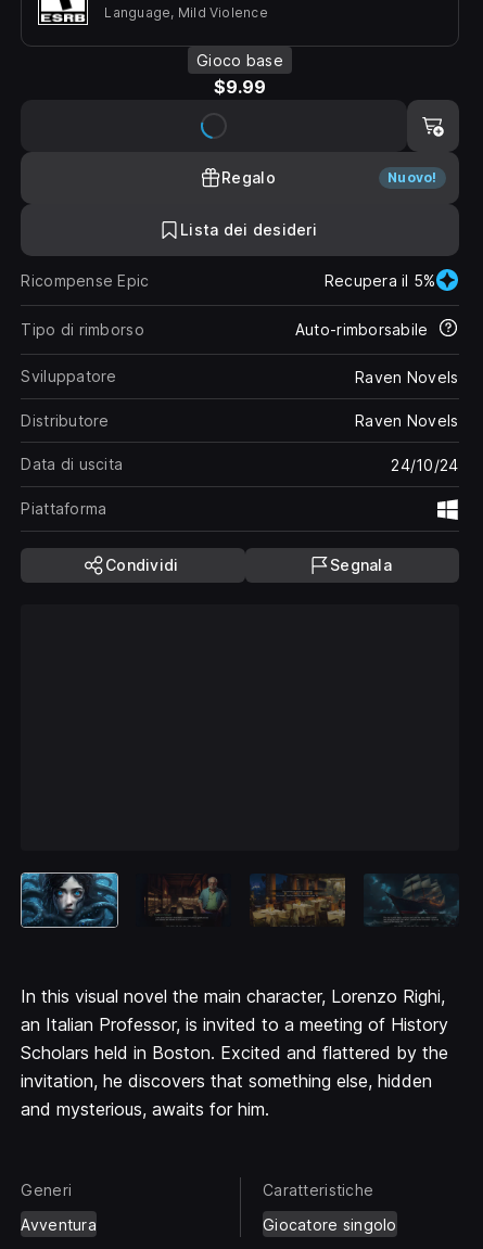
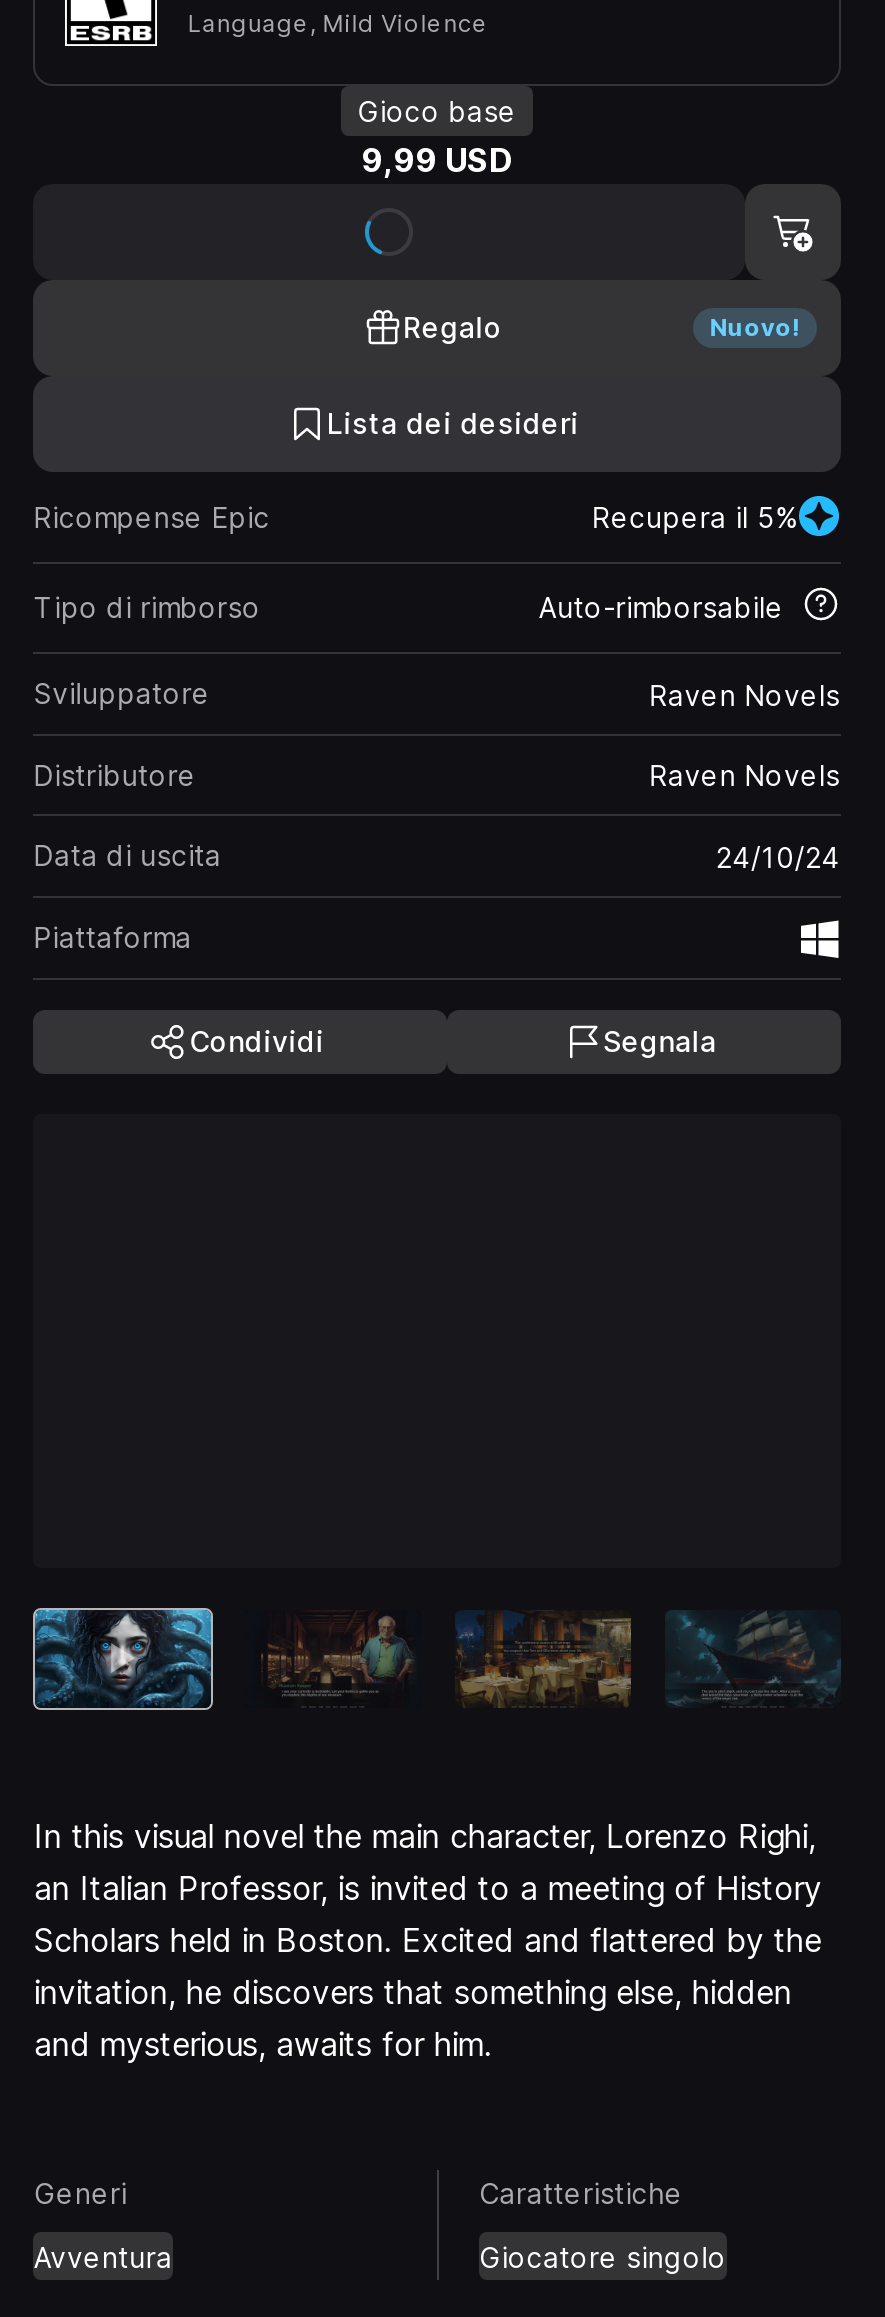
- $9.99
+ 9,99 USD
